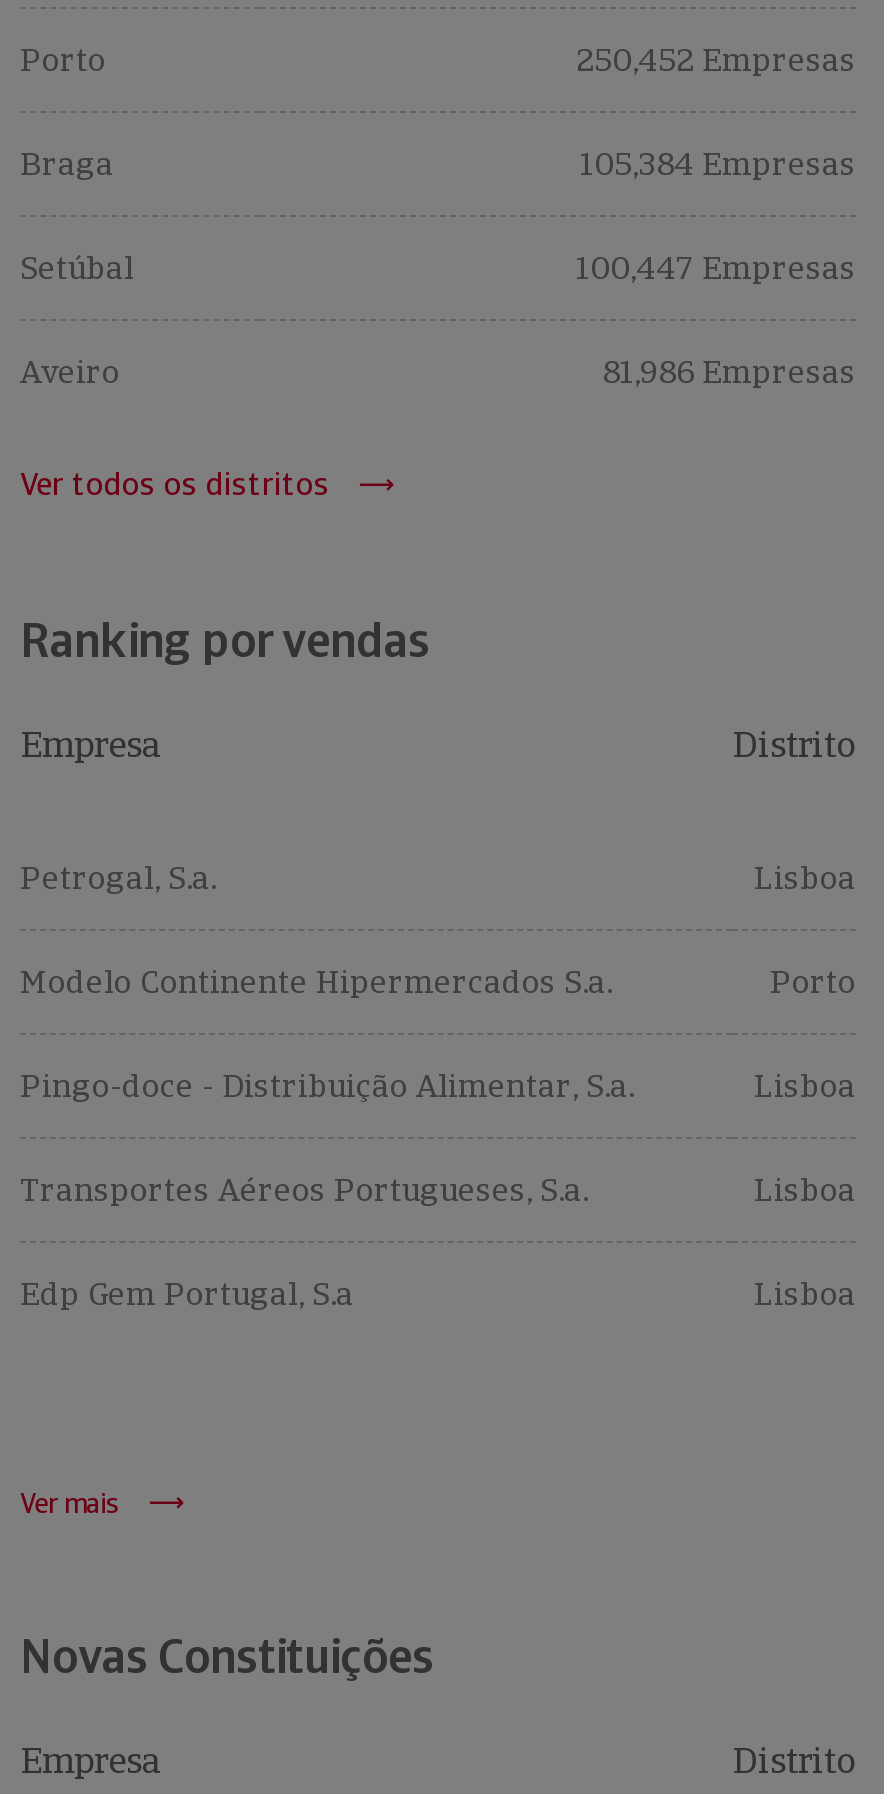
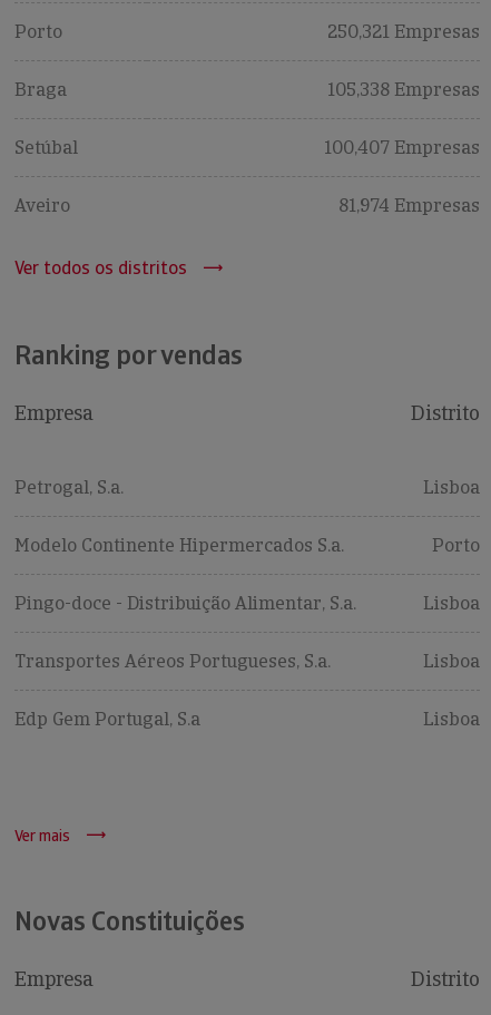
- 250,452 Empresas
+ 250,321 Empresas

- 105,384 Empresas
+ 105,338 Empresas

- 100,447 Empresas
+ 100,407 Empresas

- 81,986 Empresas
+ 81,974 Empresas
